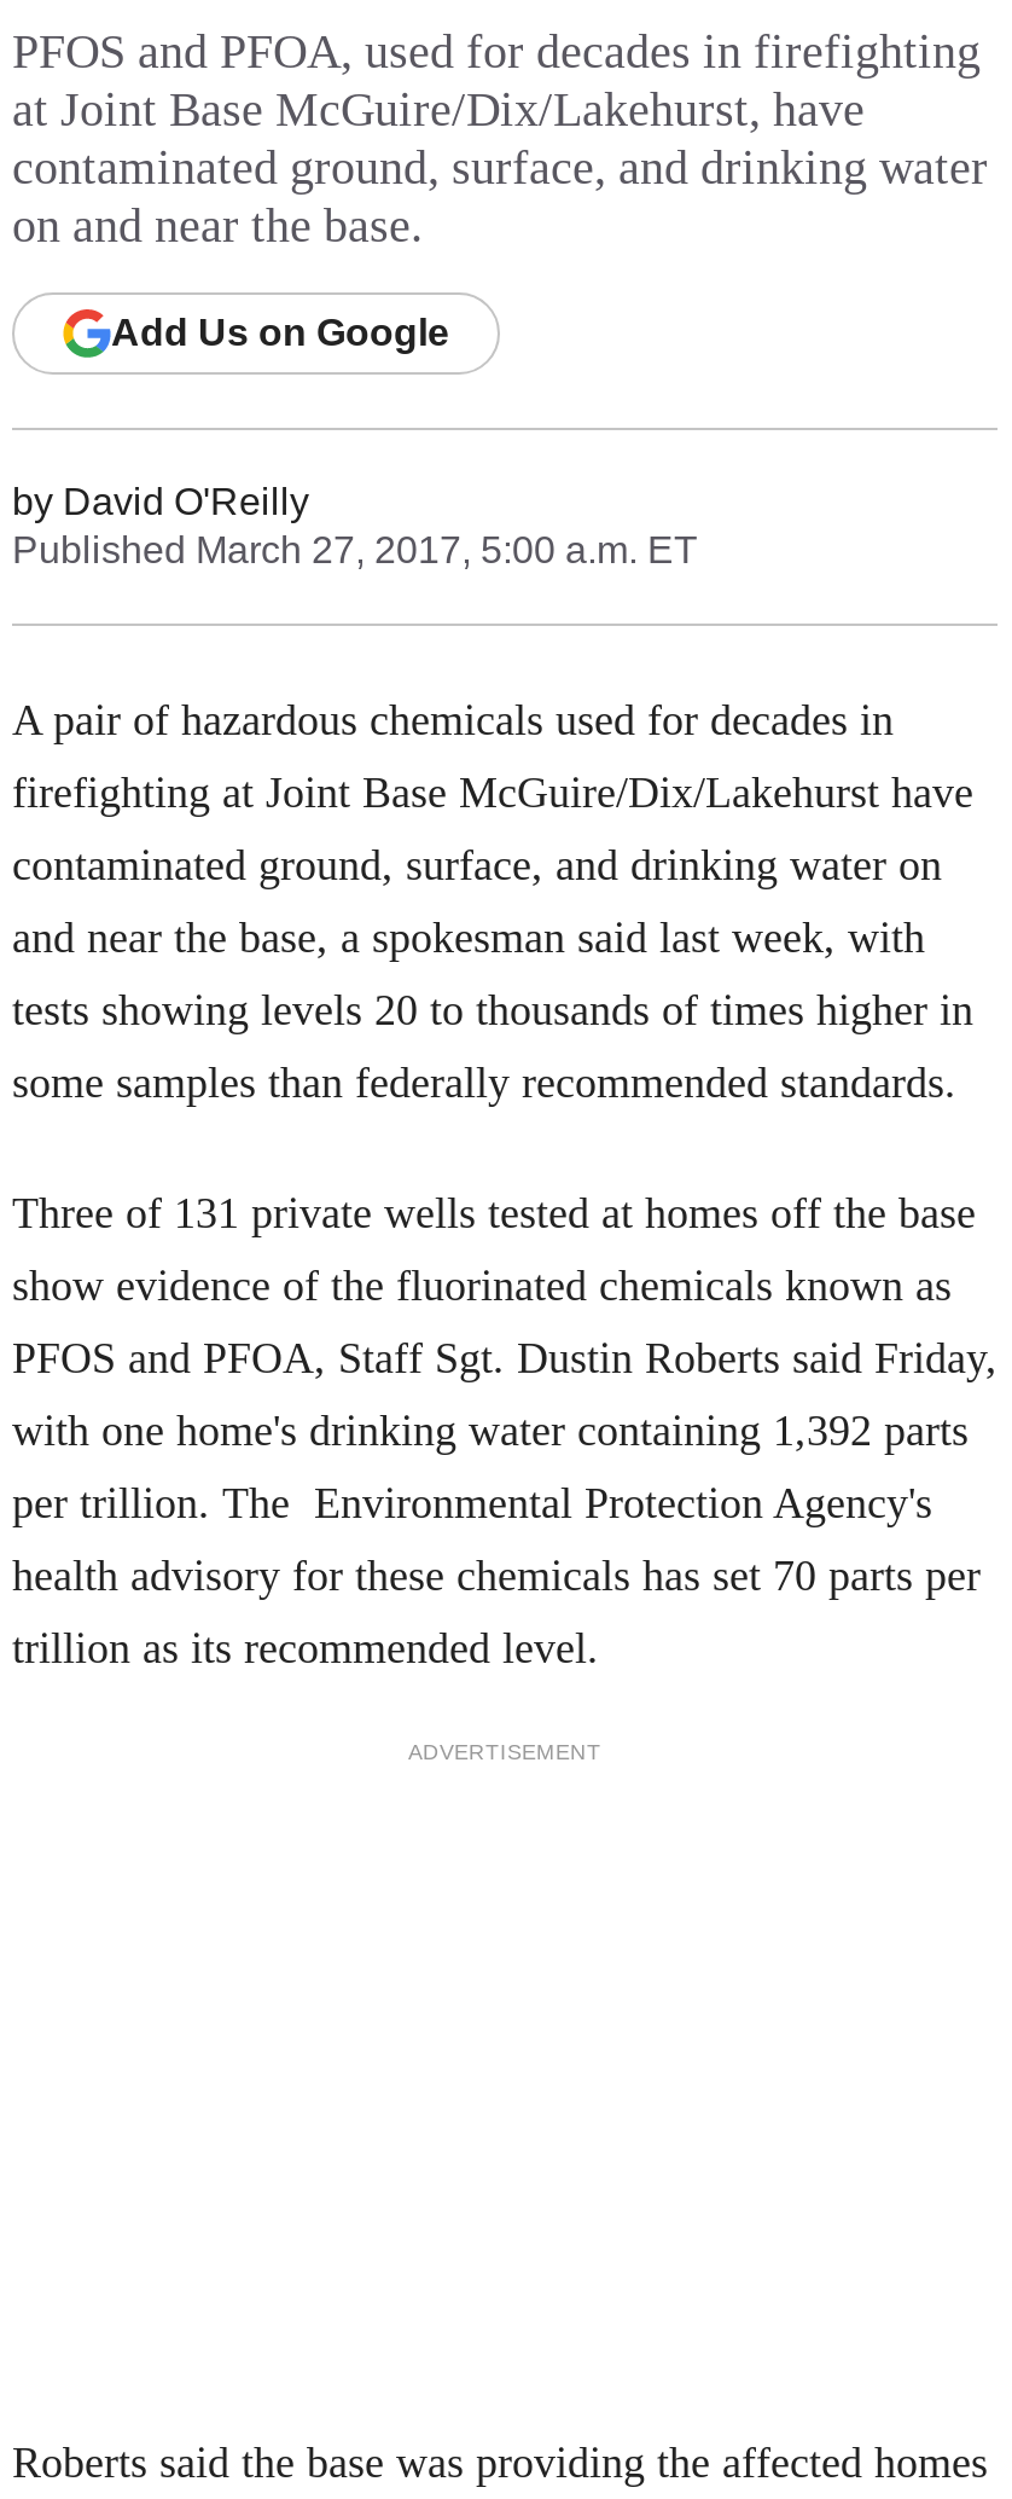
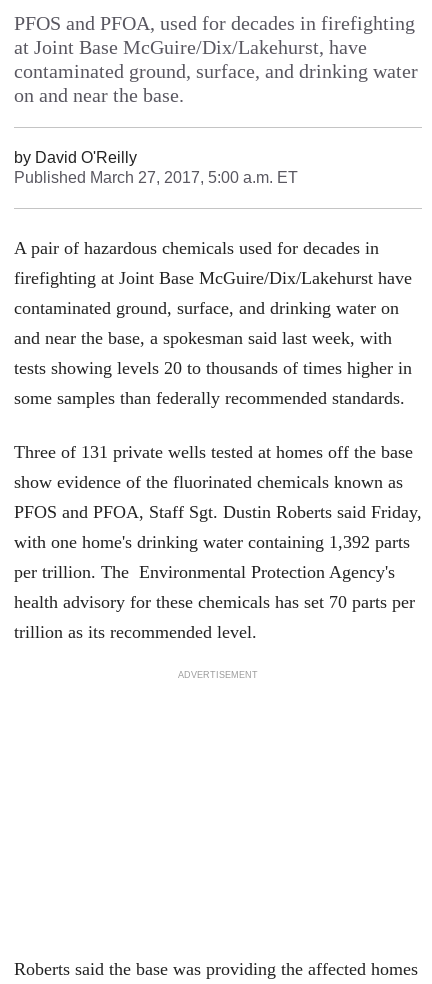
- Add Us on Google
